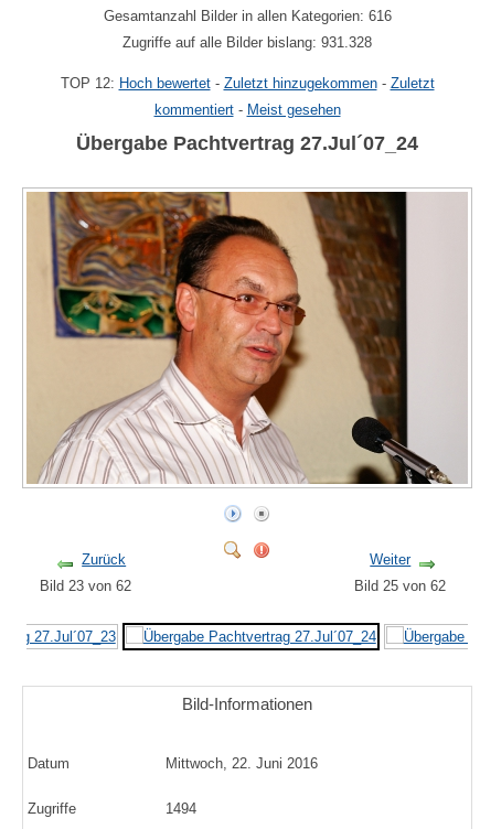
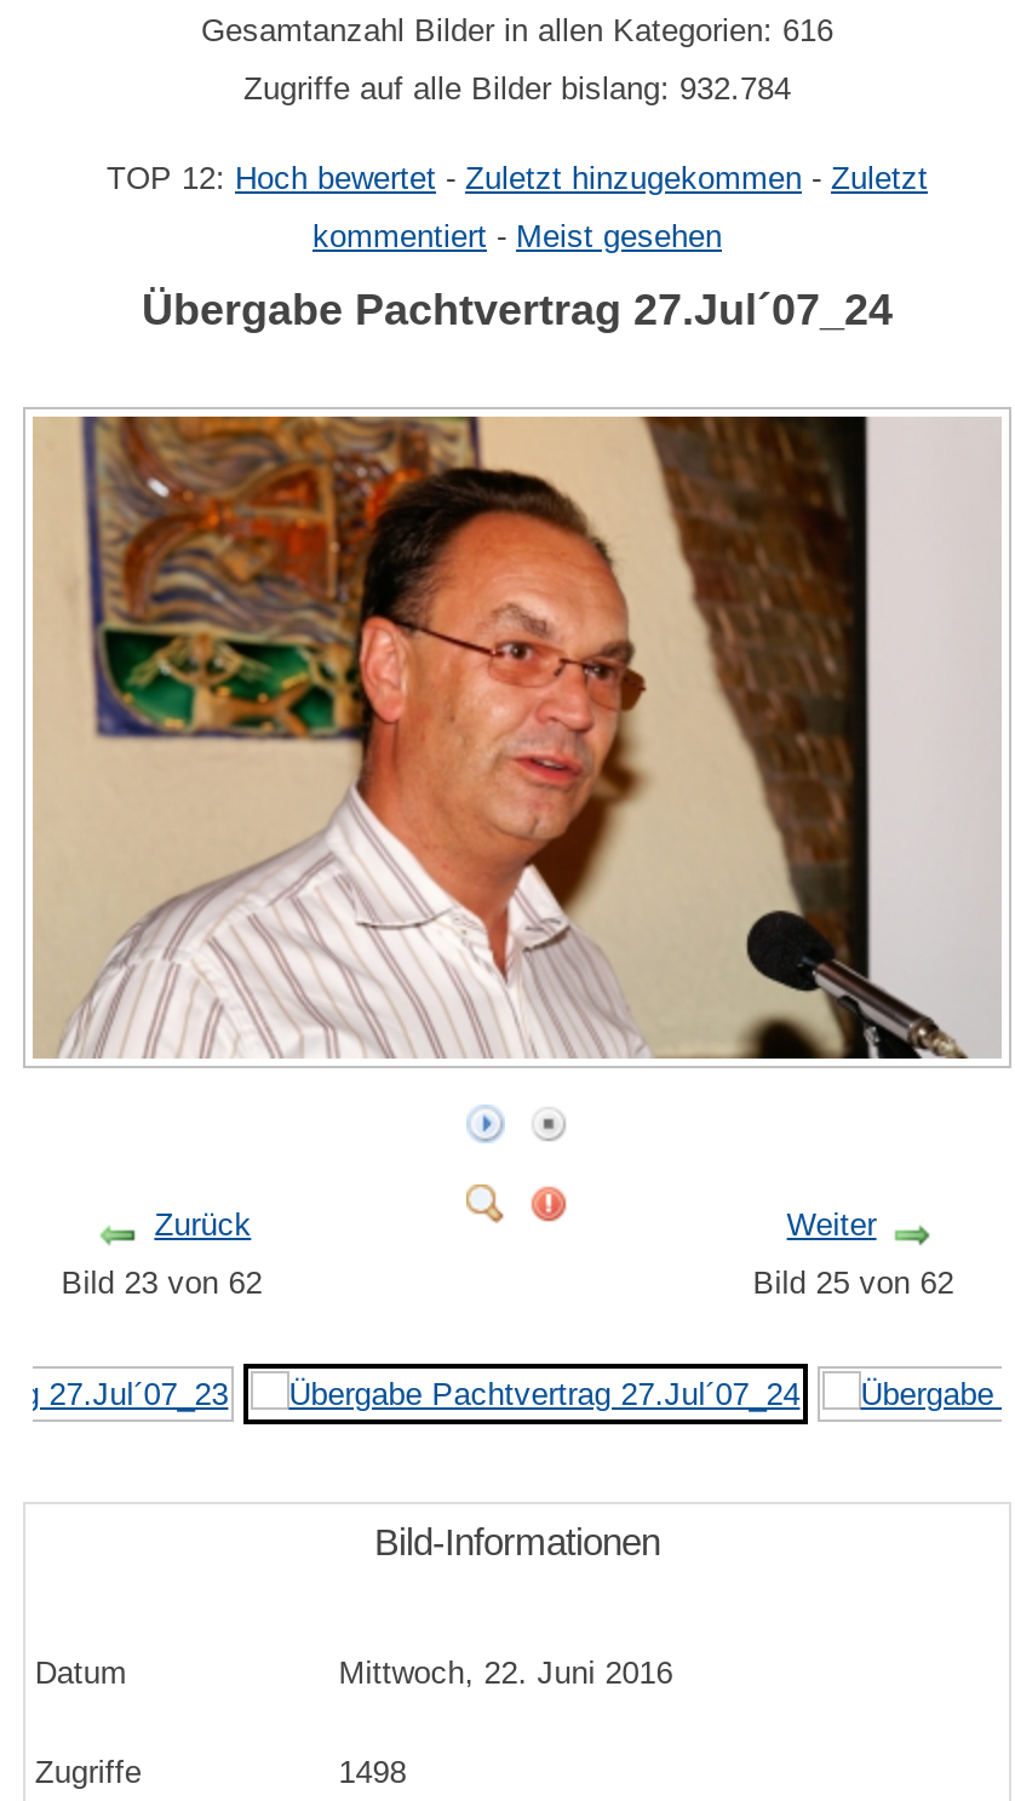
- Zugriffe auf alle Bilder bislang: 931.328
+ Zugriffe auf alle Bilder bislang: 932.784

- 1494
+ 1498
